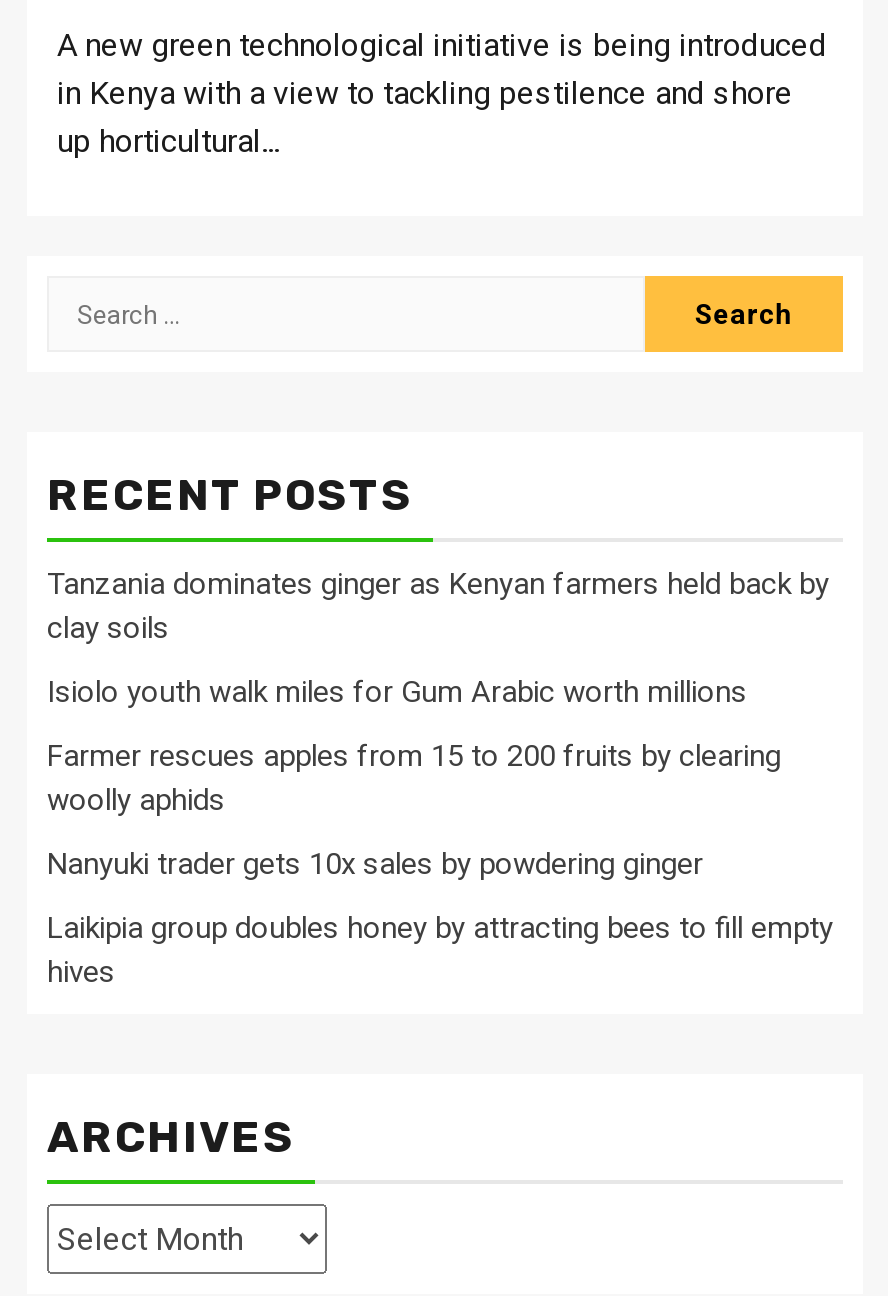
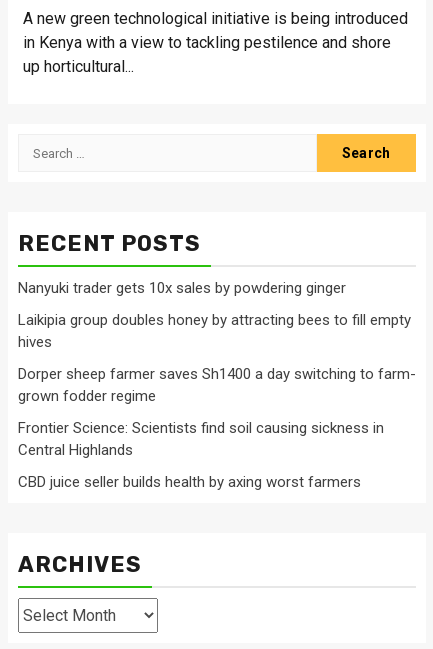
- Tanzania dominates ginger as Kenyan farmers held back by
- clay soils
- Isiolo youth walk miles for Gum Arabic worth millions
- Farmer rescues apples from 15 to 200 fruits by clearing
- woolly aphids

moved up: Nanyuki trader gets 10x sales by powdering ginger | Laikipia group doubles honey by attracting bees to fill empty | hives

+ Dorper sheep farmer saves Sh1400 a day switching to farm-
+ grown fodder regime
+ Frontier Science: Scientists find soil causing sickness in
+ Central Highlands
+ CBD juice seller builds health by axing worst farmers
